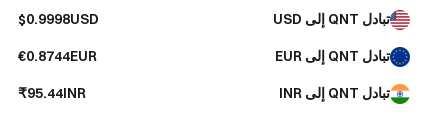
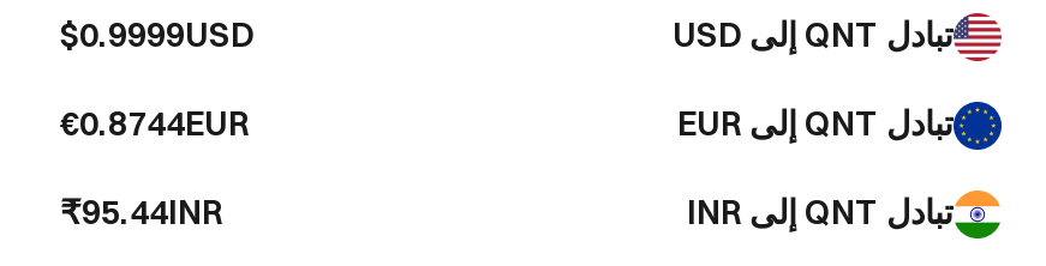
- $0.9998USD
+ $0.9999USD
